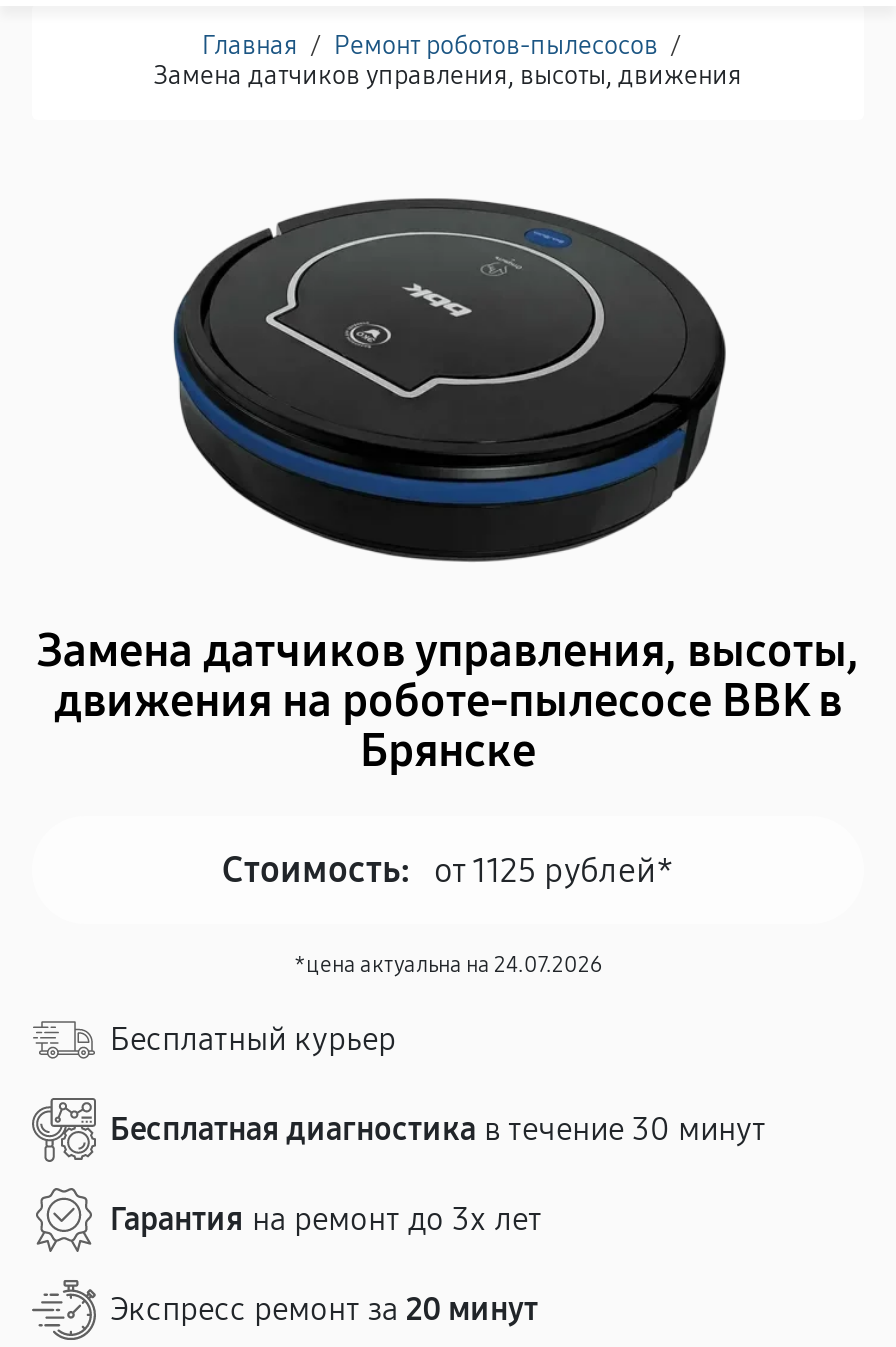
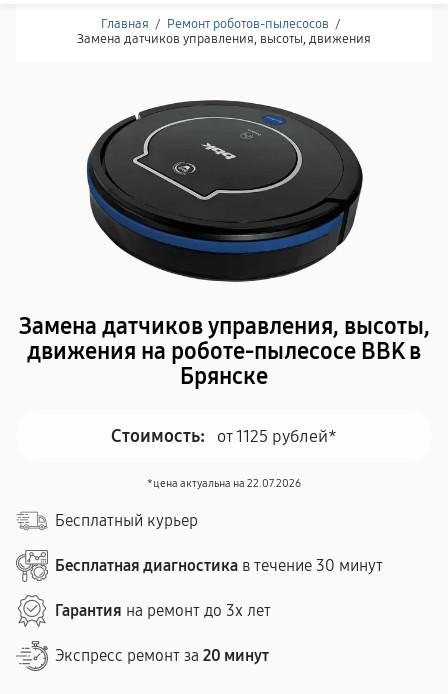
- *цена актуальна на 24.07.2026
+ *цена актуальна на 22.07.2026
